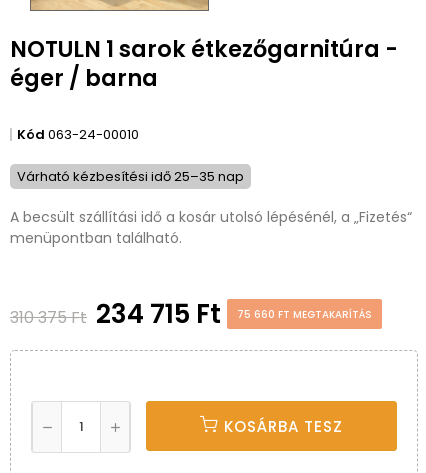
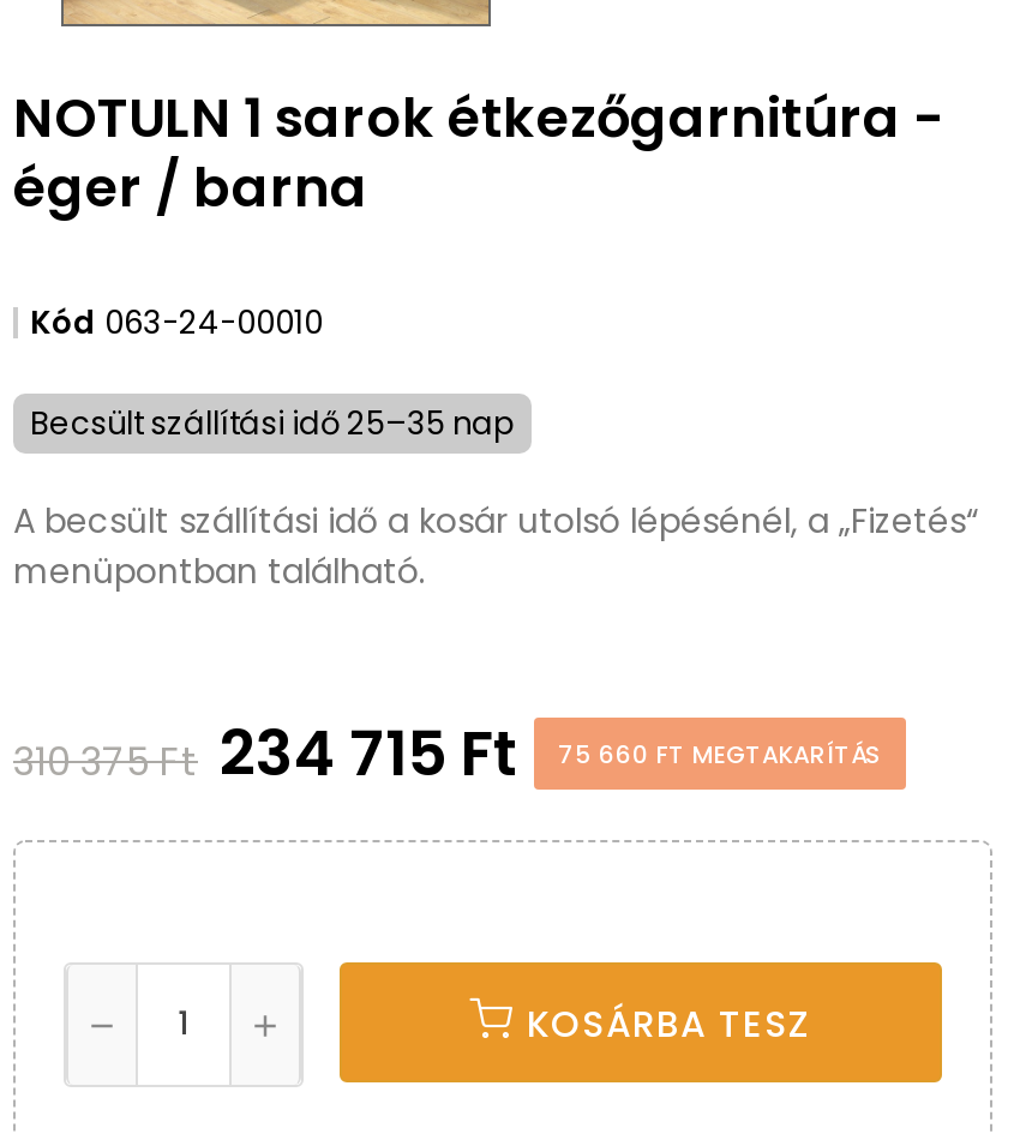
- Várható kézbesítési idő 25–35 nap
+ Becsült szállítási idő 25–35 nap
